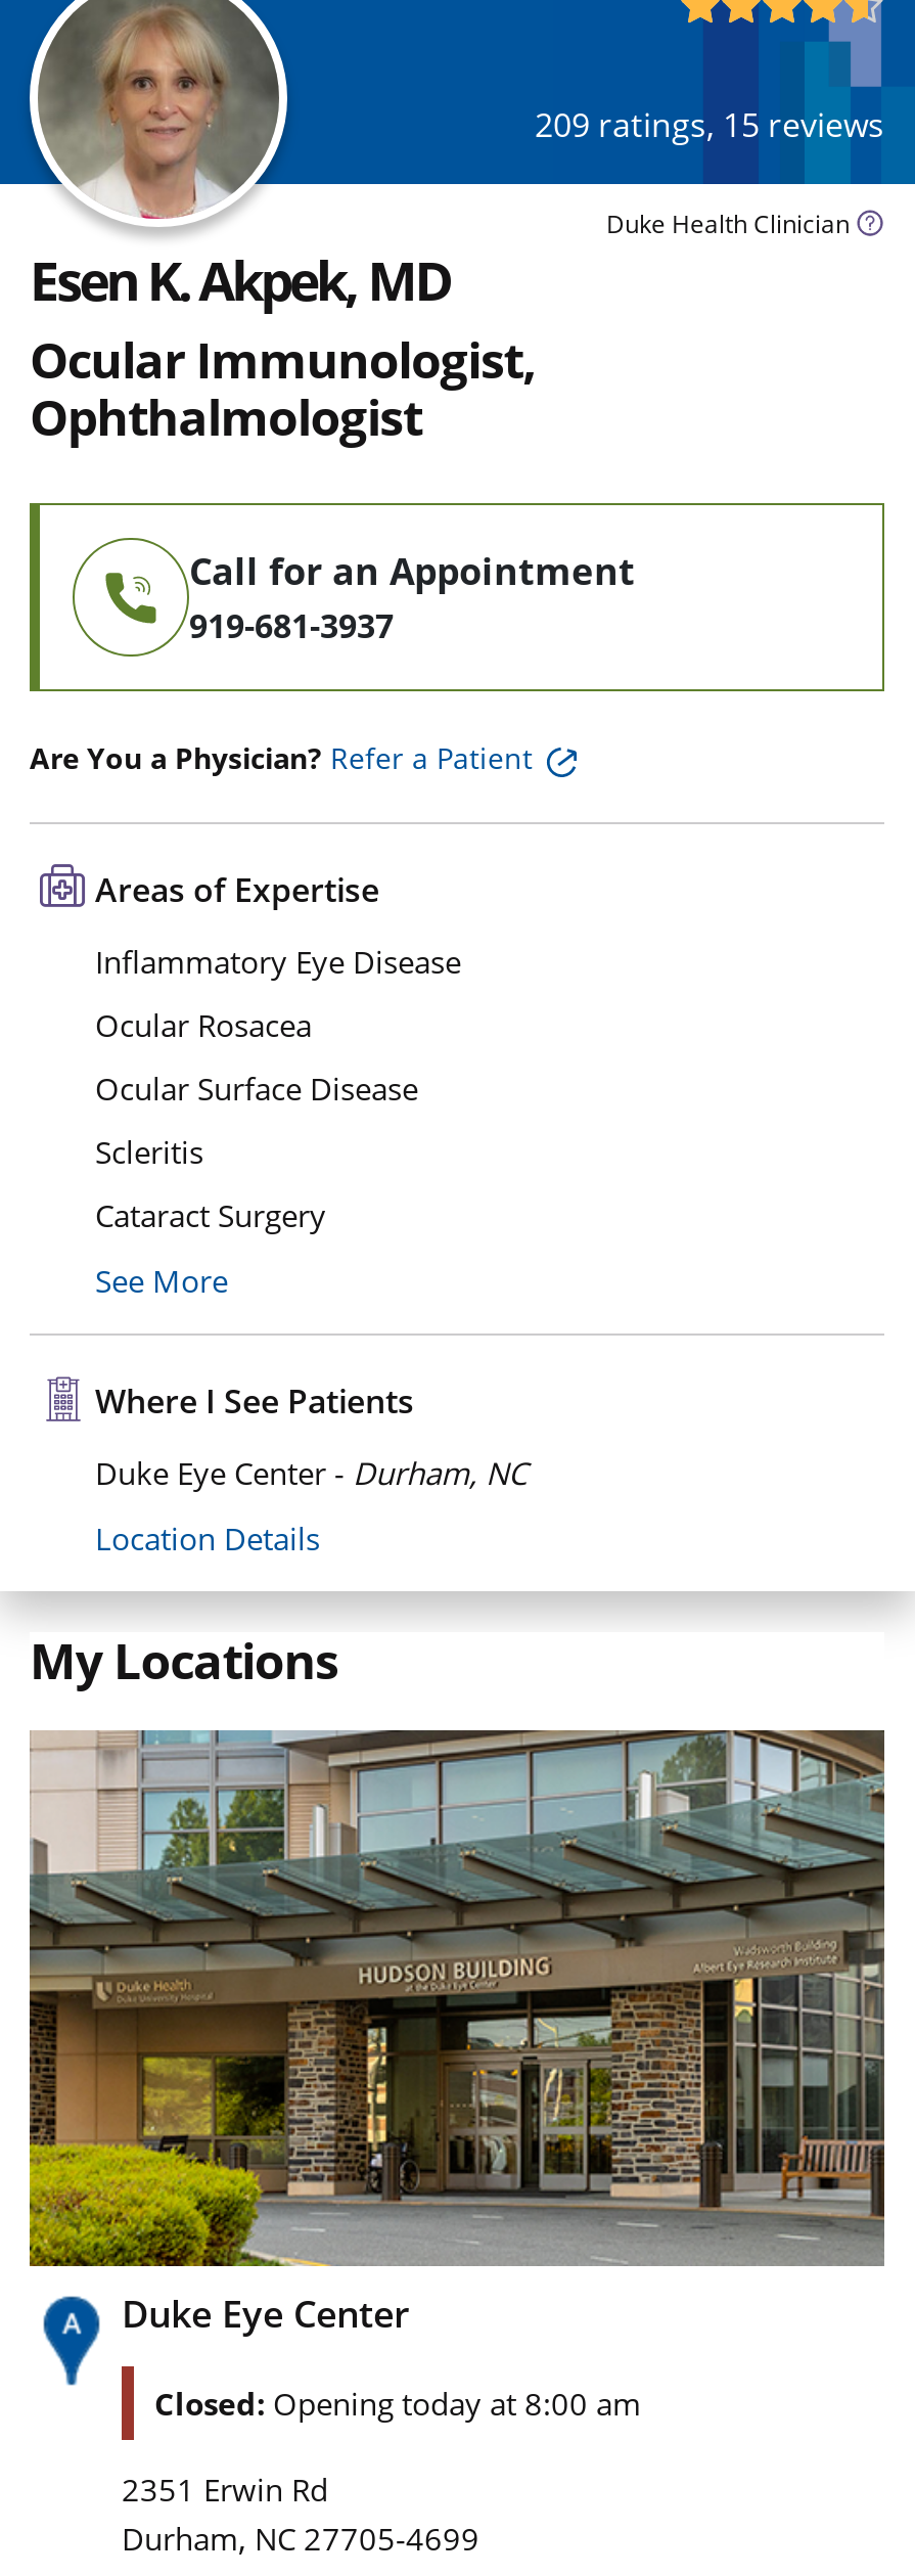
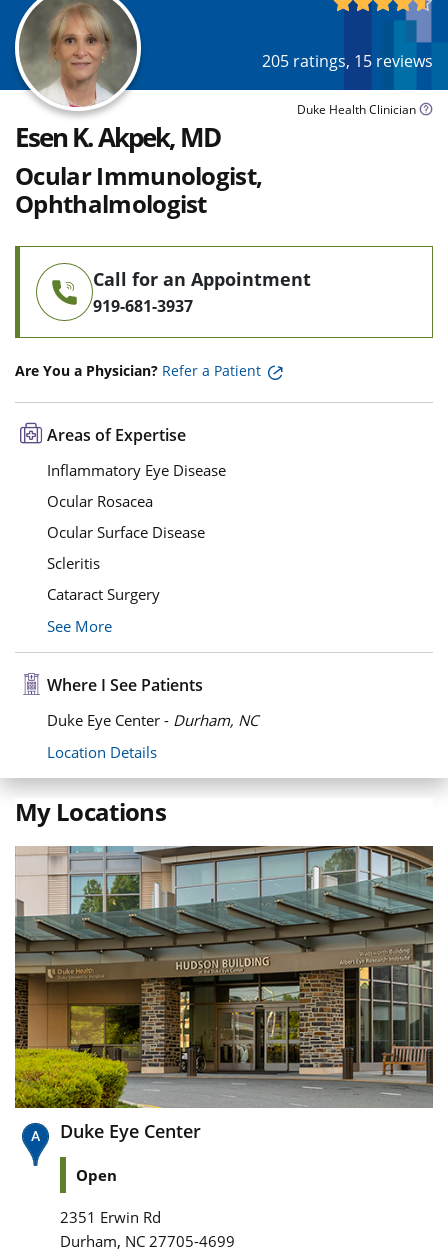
- 209 ratings, 15 reviews
+ 205 ratings, 15 reviews

- Closed: Opening today at 8:00 am
+ Open
